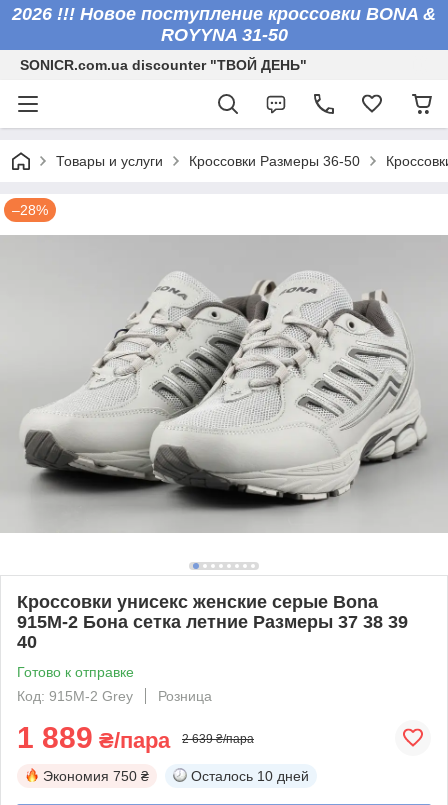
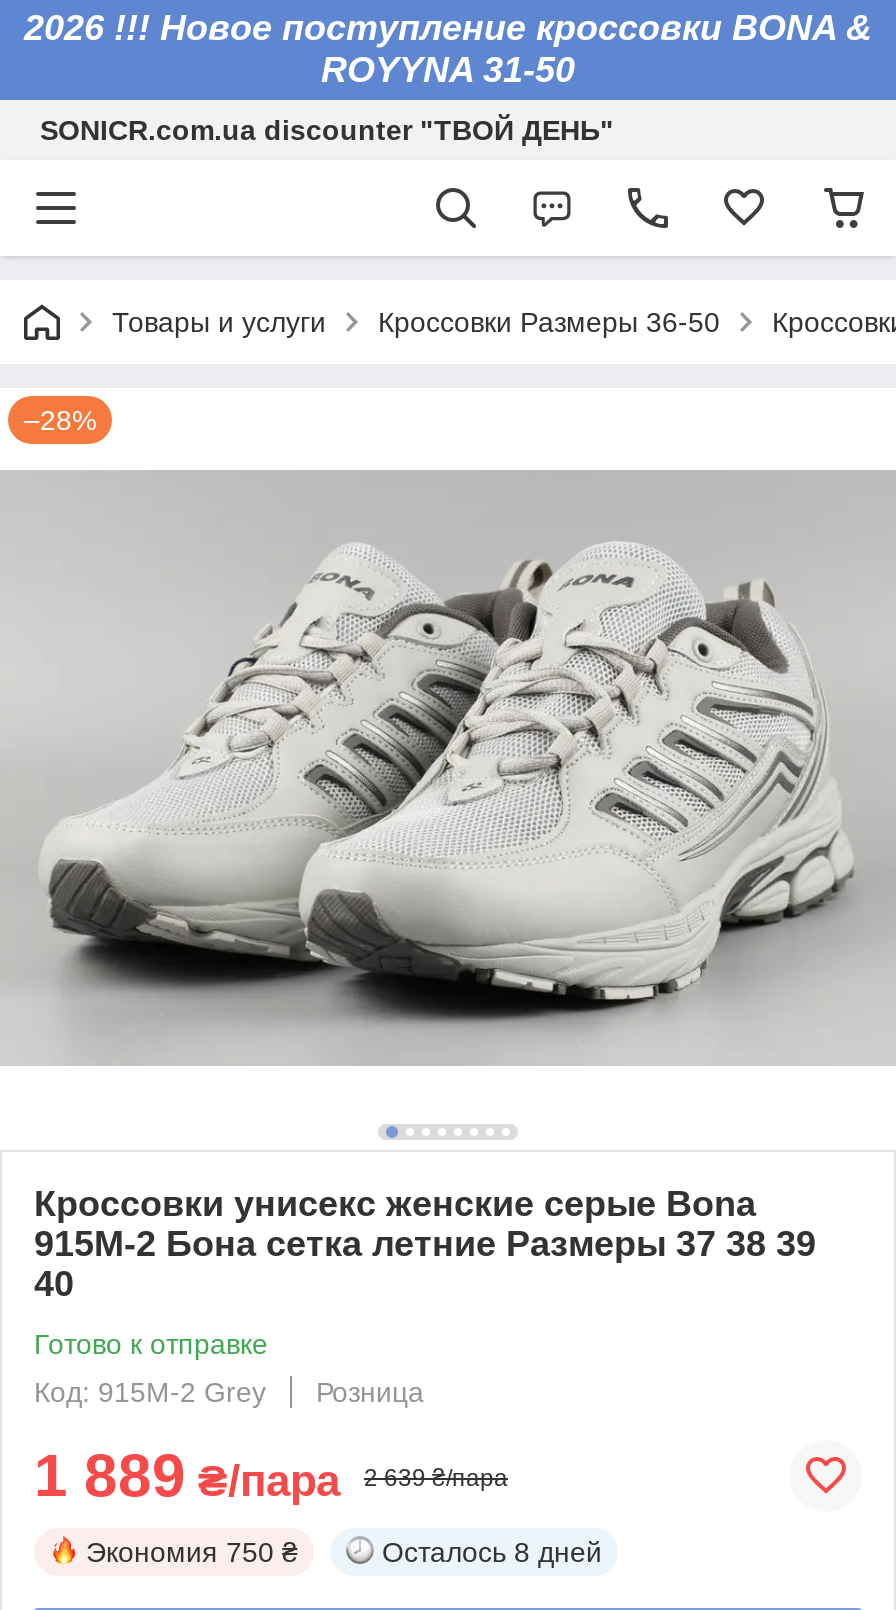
- Осталось 10 дней
+ Осталось 8 дней
